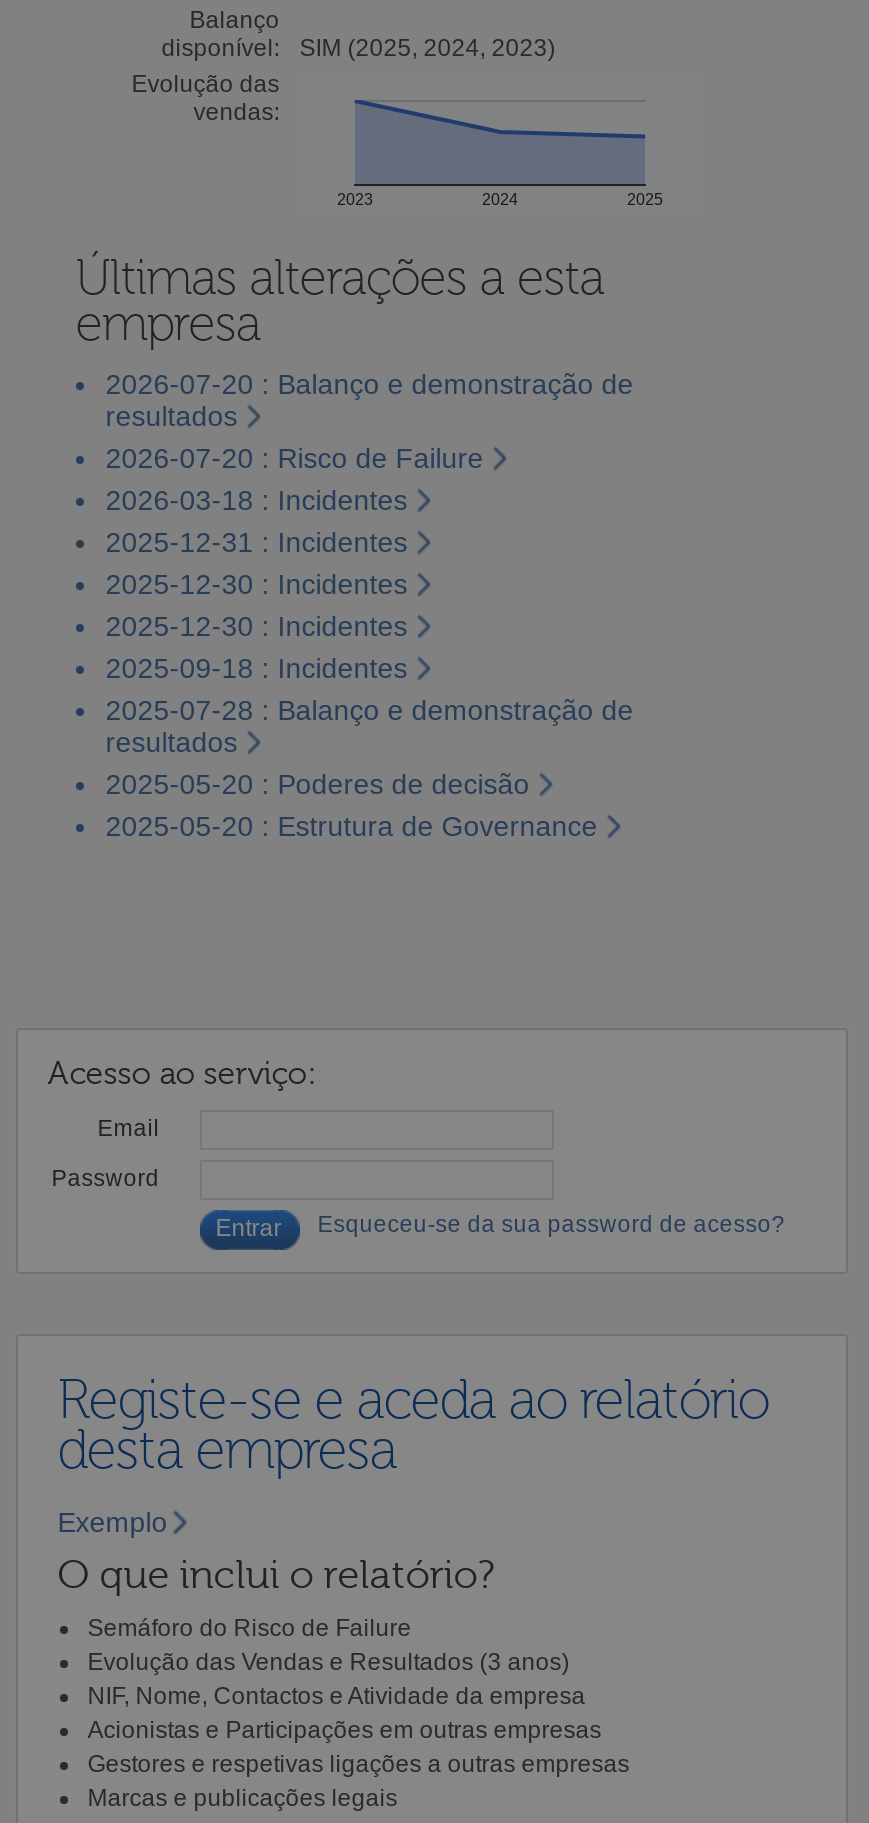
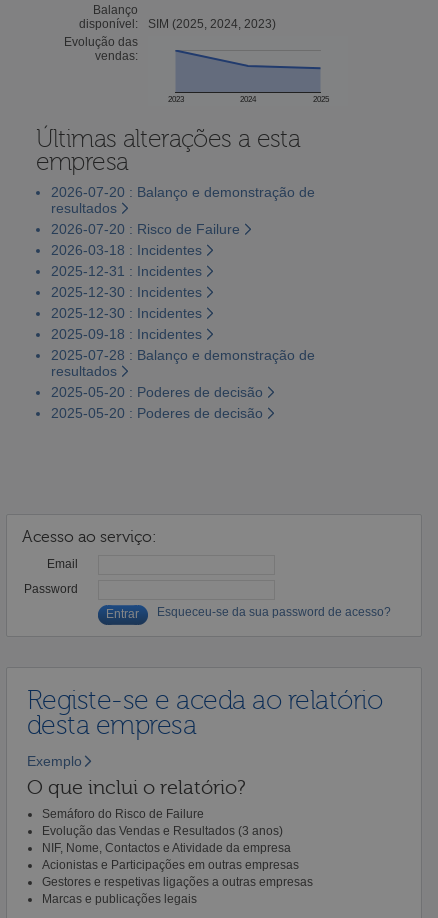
- 2025-05-20 : Estrutura de Governance
+ 2025-05-20 : Poderes de decisão
